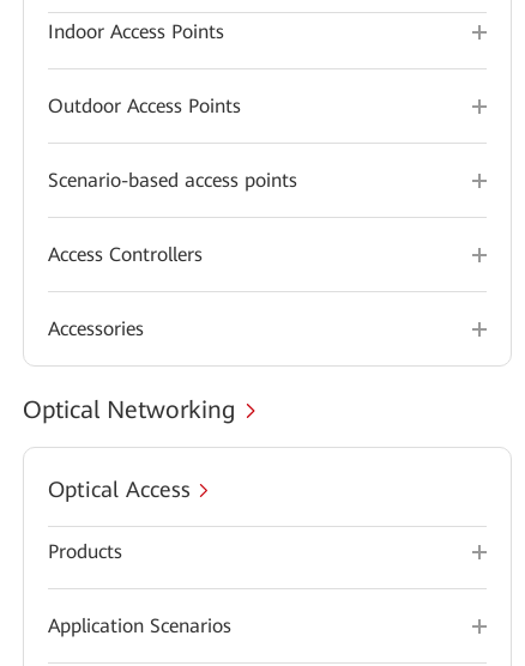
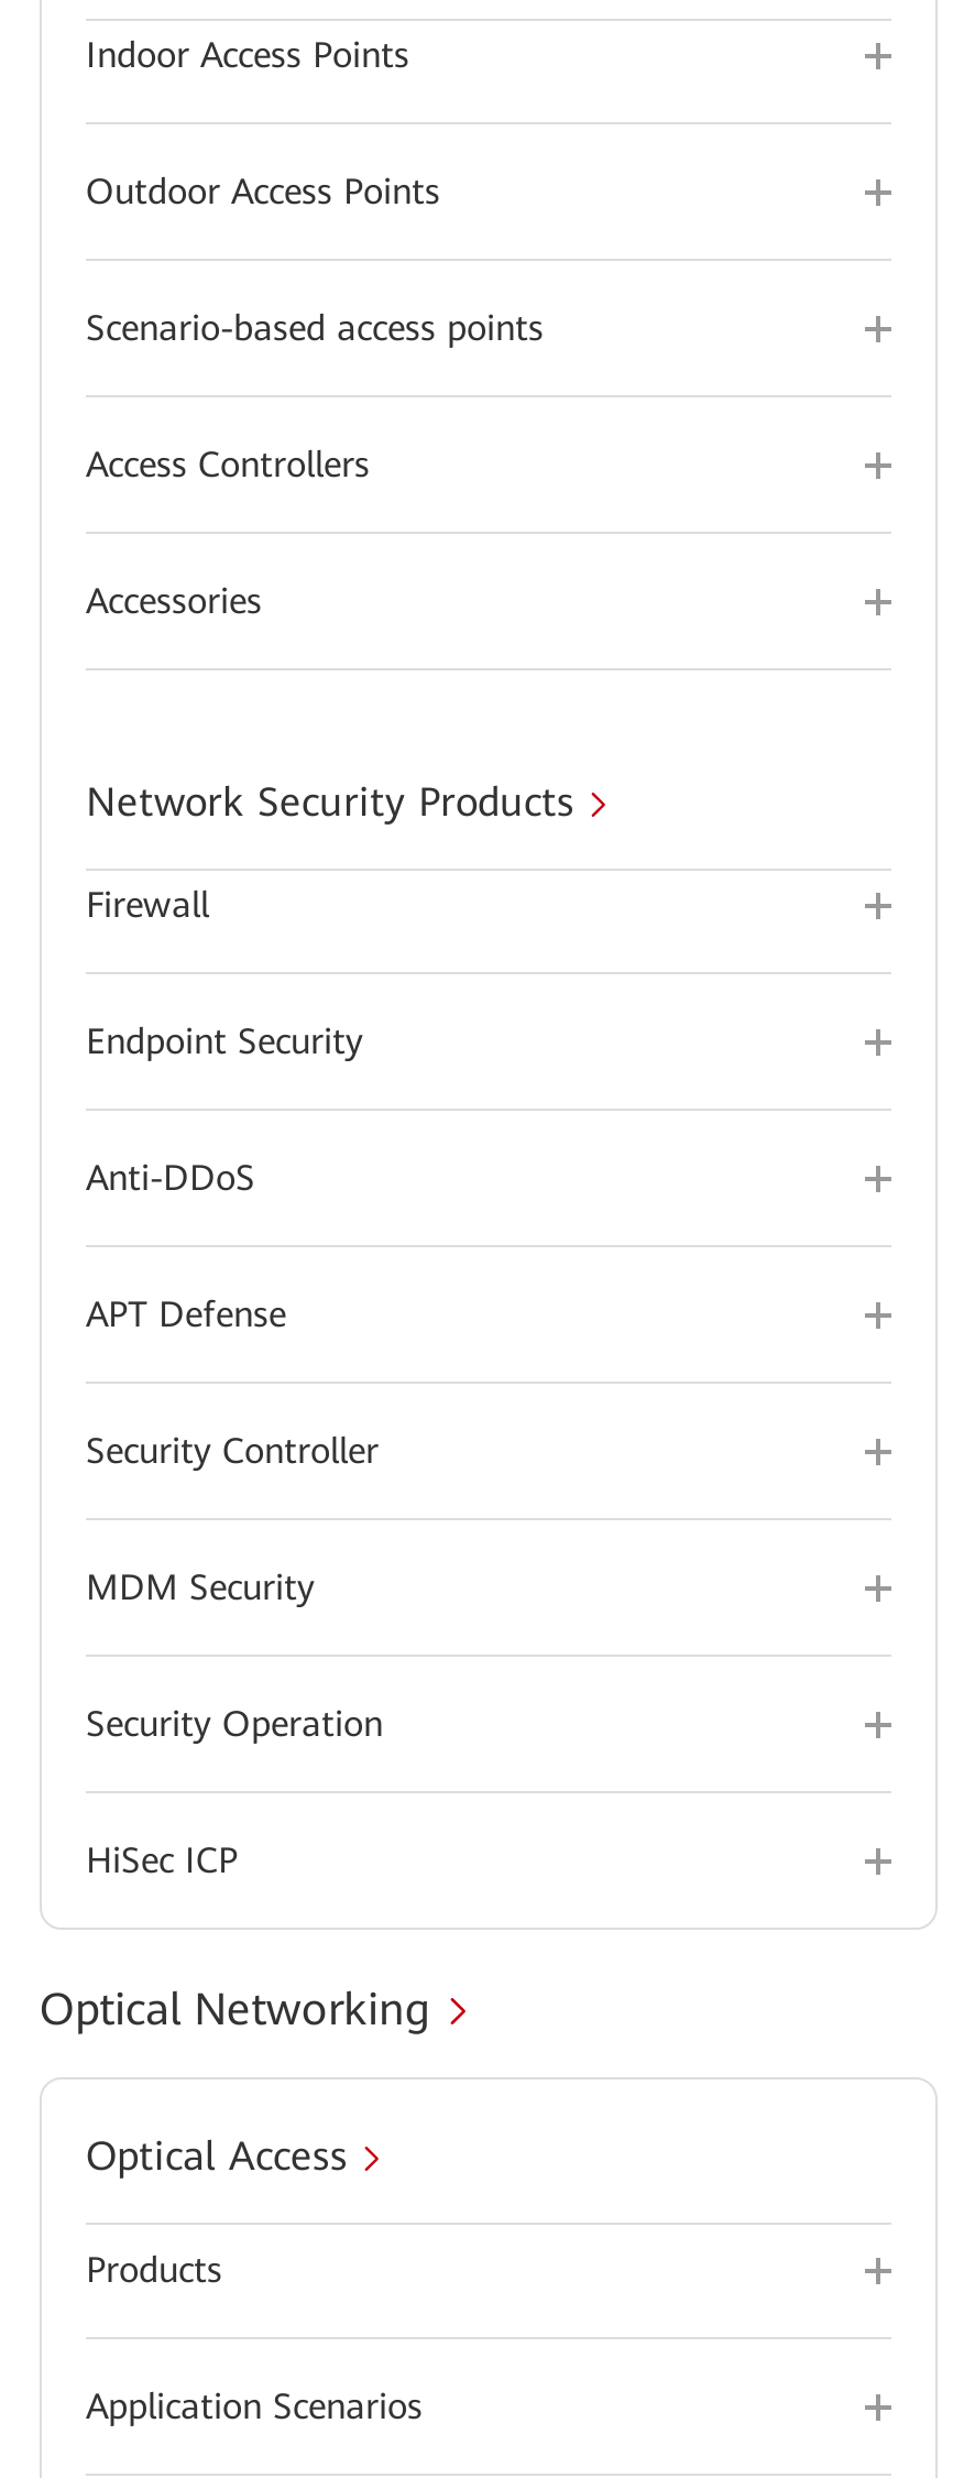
+ Network Security Products
+ Firewall
+ Endpoint Security
+ Anti-DDoS
+ APT Defense
+ Security Controller
+ MDM Security
+ Security Operation
+ HiSec ICP
